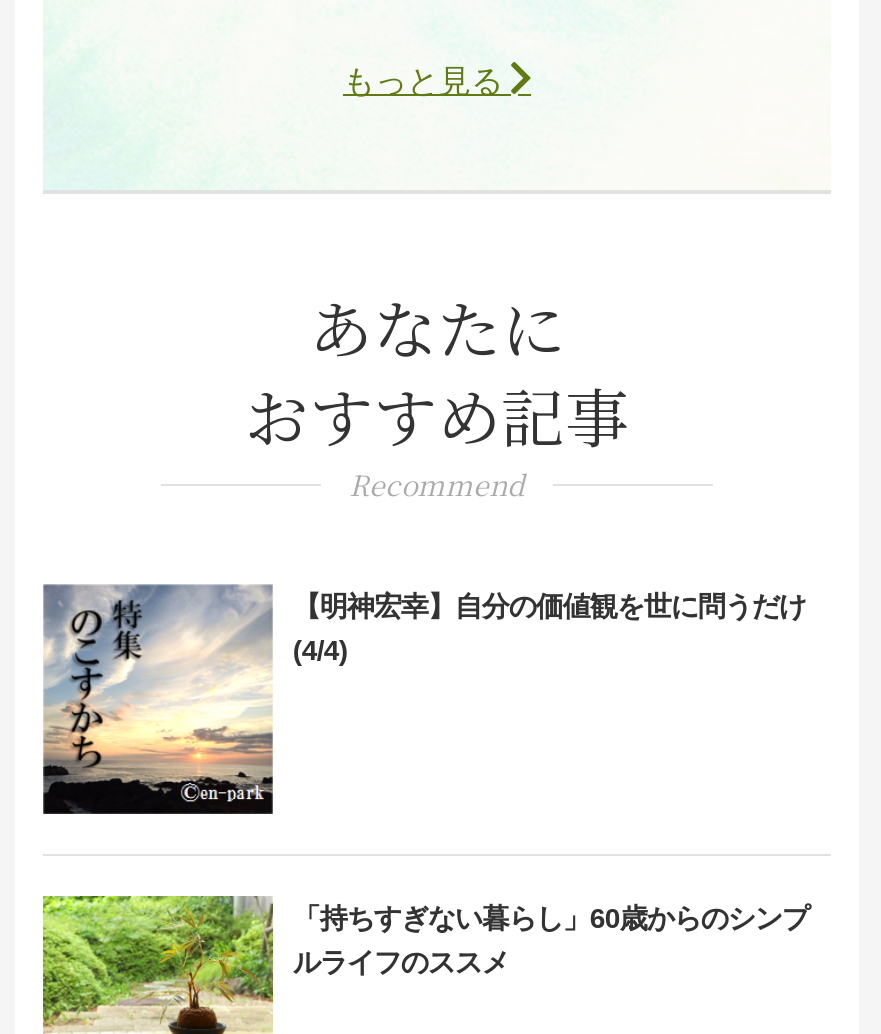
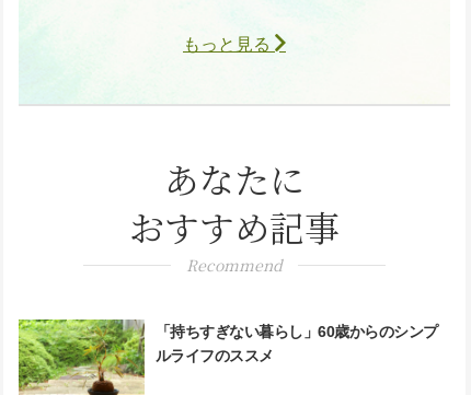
- [image]
- 【明神宏幸】自分の価値観を世に問うだけ
- (4/4)
